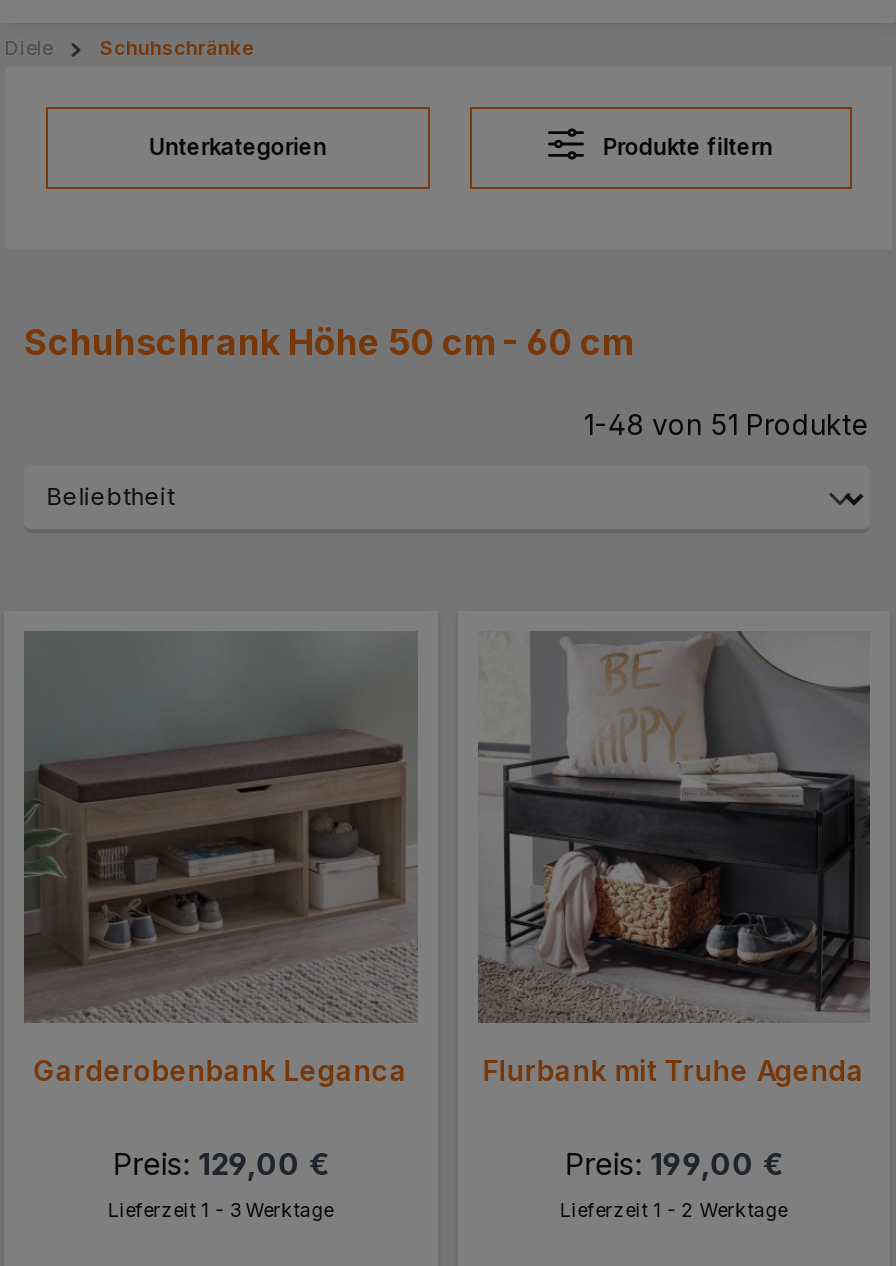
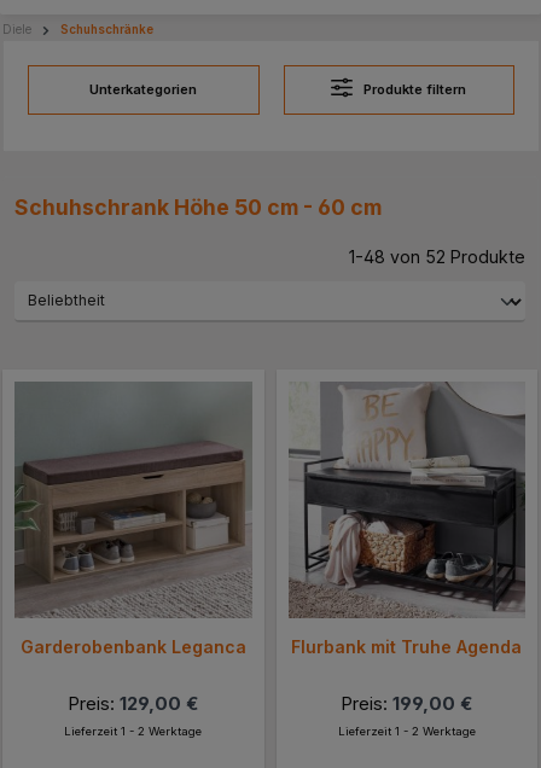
- 1-48 von 51 Produkte
+ 1-48 von 52 Produkte

- Lieferzeit 1 - 3 Werktage
+ Lieferzeit 1 - 2 Werktage
